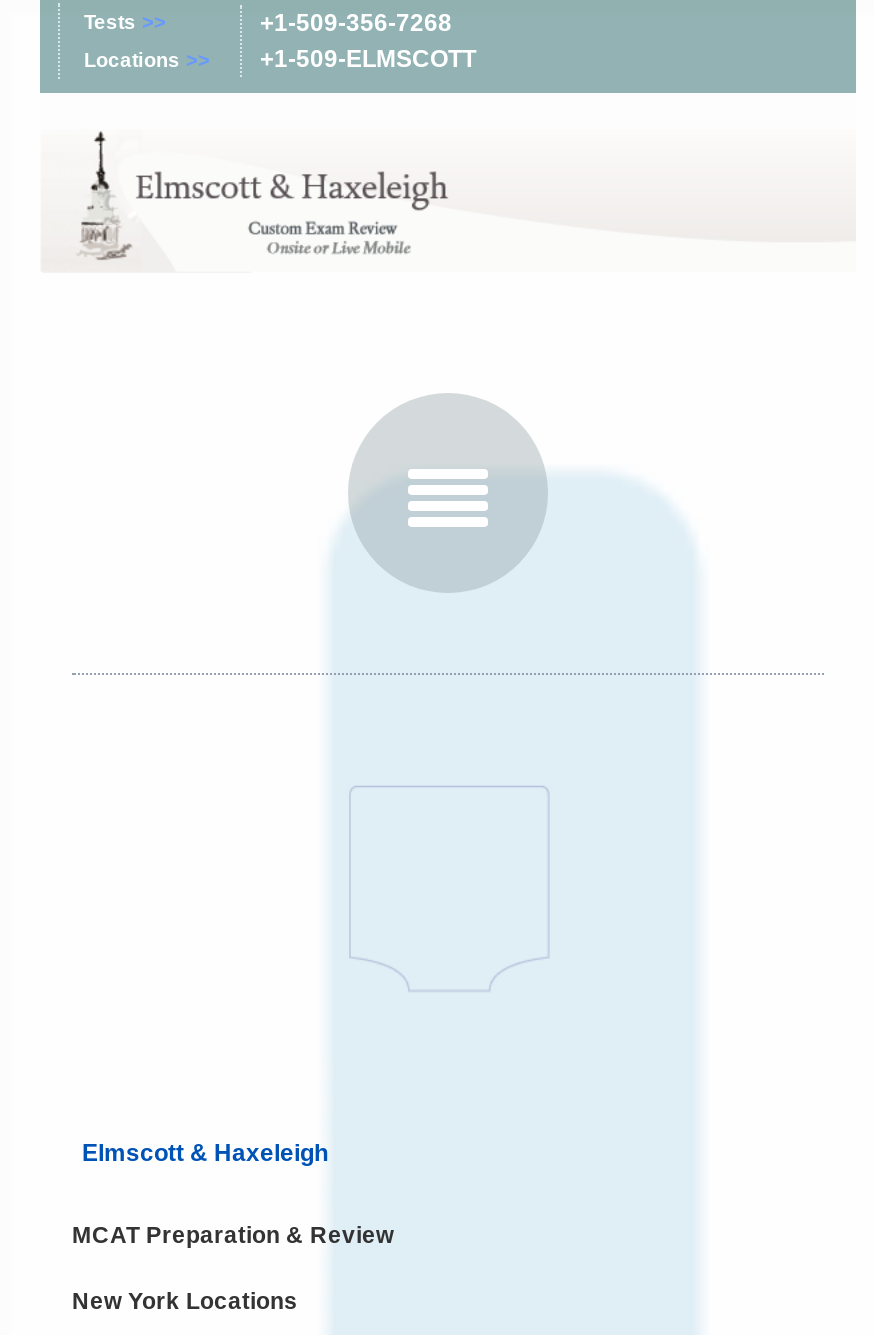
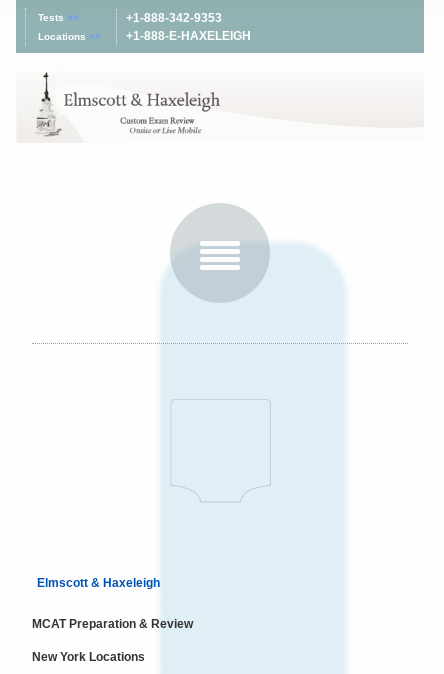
- +1-509-356-7268
- +1-509-ELMSCOTT
+ +1-888-342-9353
+ +1-888-E-HAXELEIGH
